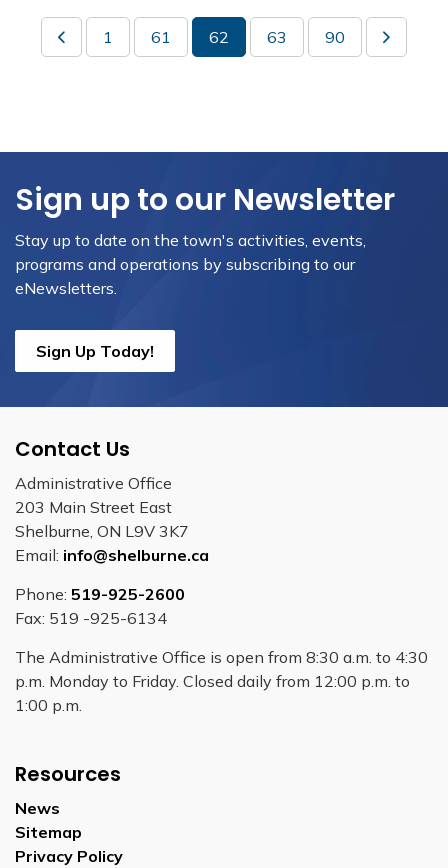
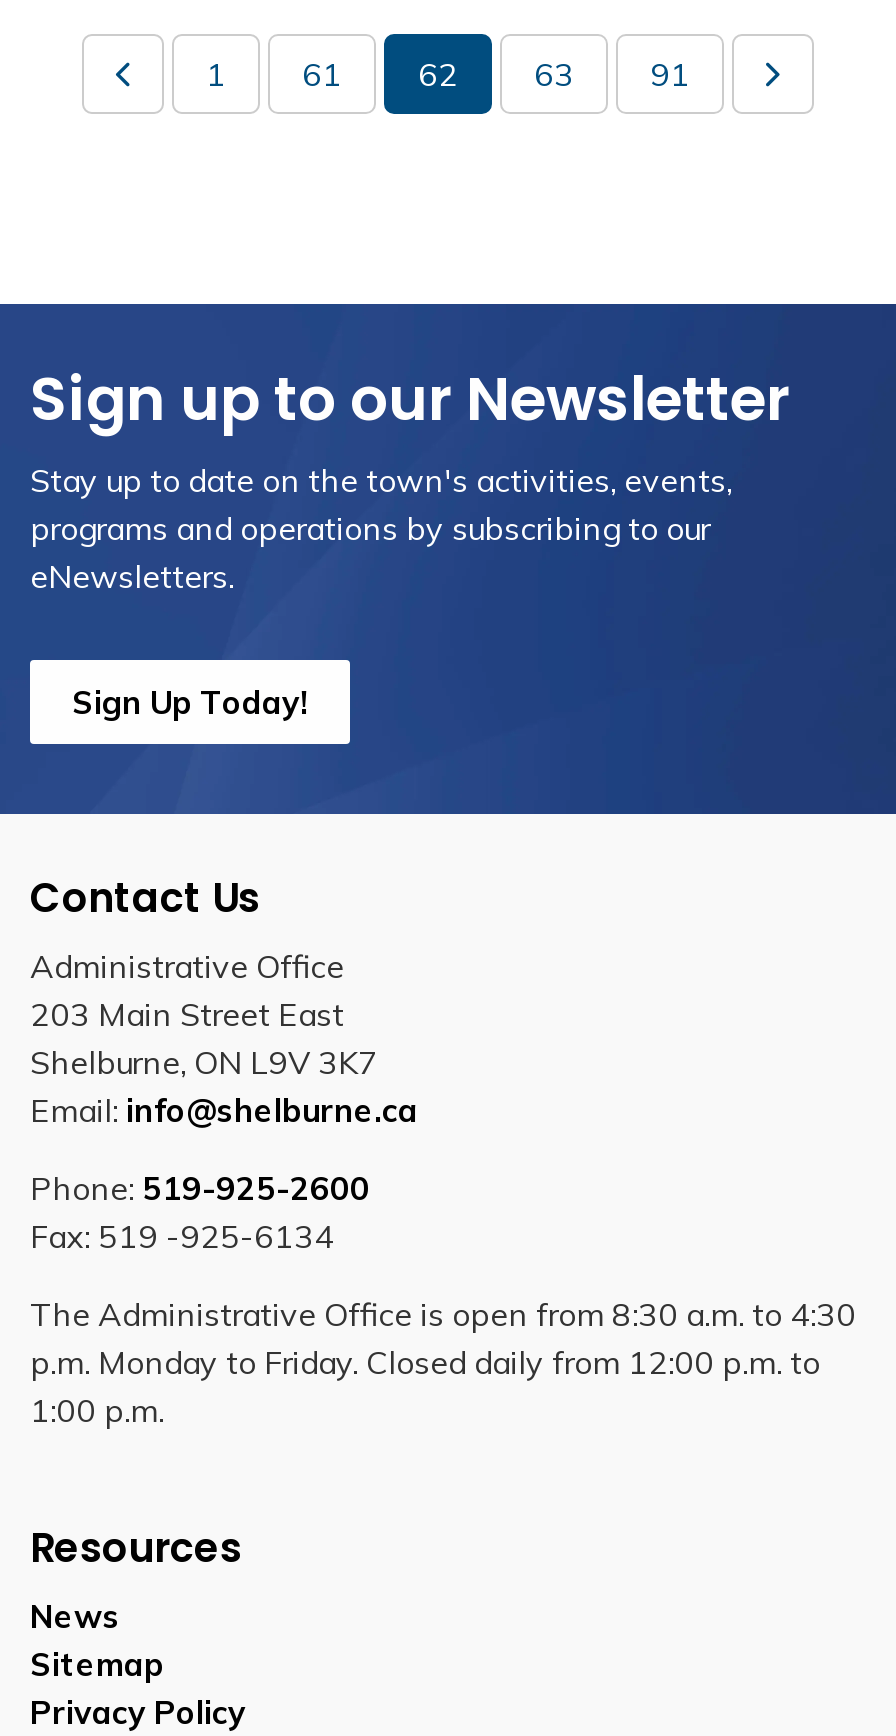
- 1 61 62 63 90
+ 1 61 62 63 91
